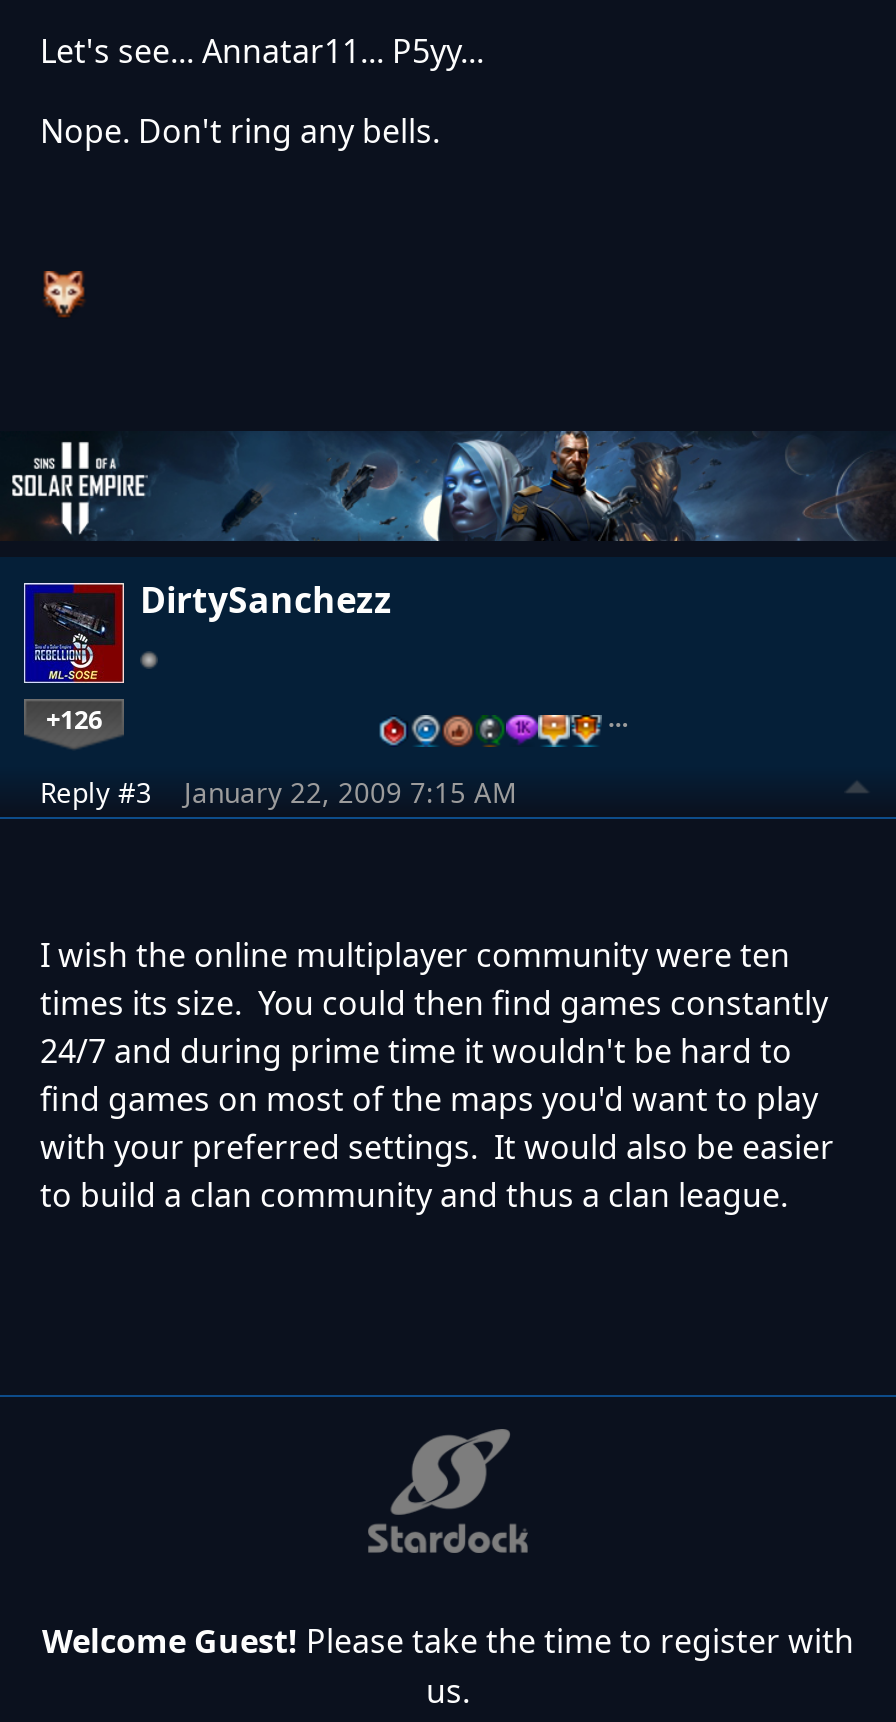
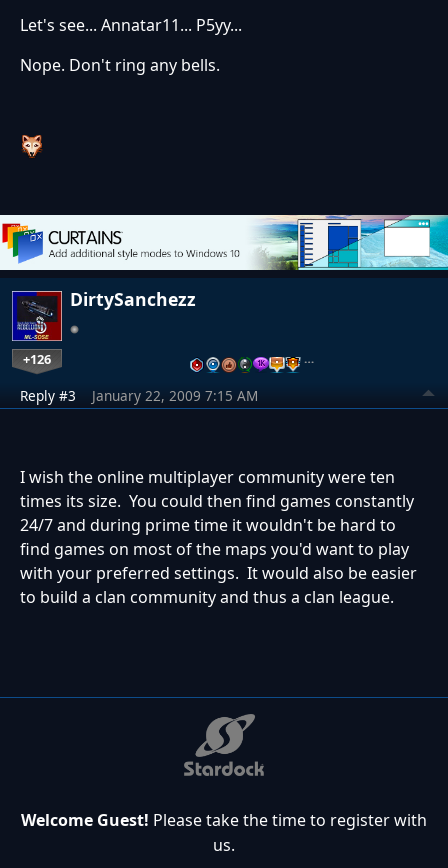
- [image]
+ [image]
